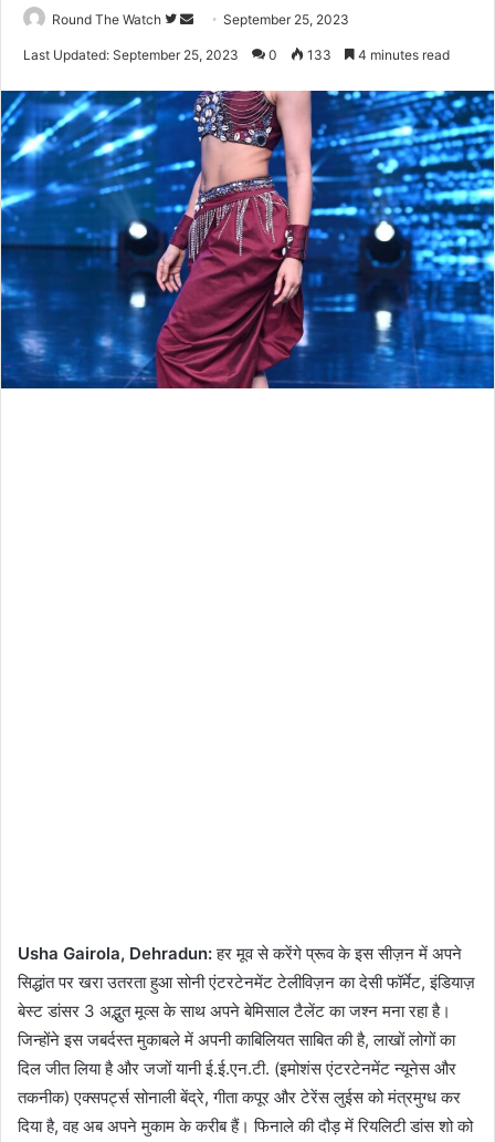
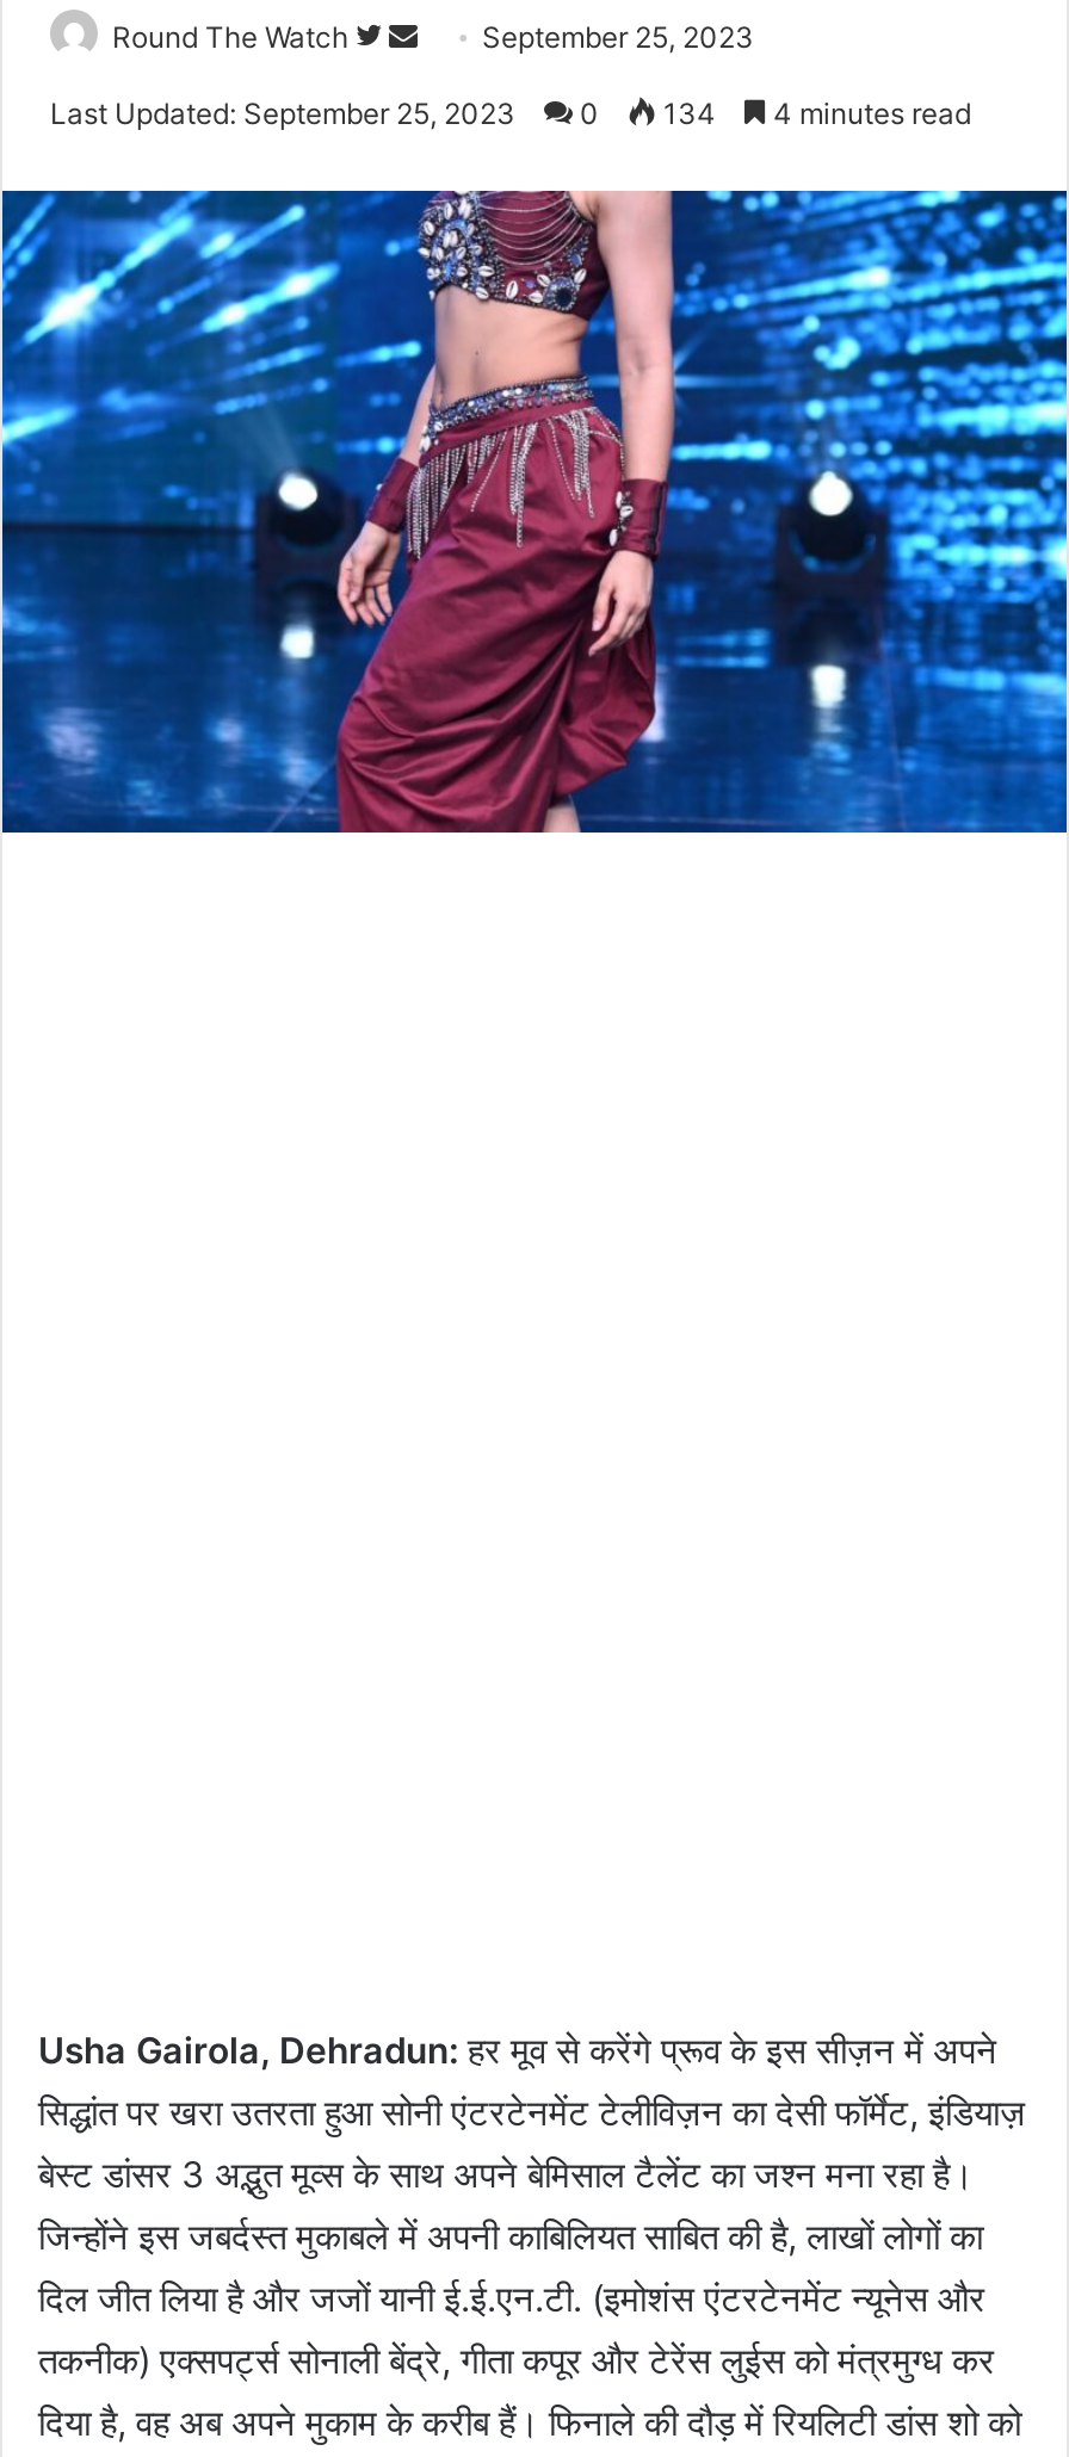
- Last Updated: September 25, 2023 0 133 4 minutes read
+ Last Updated: September 25, 2023 0 134 4 minutes read
